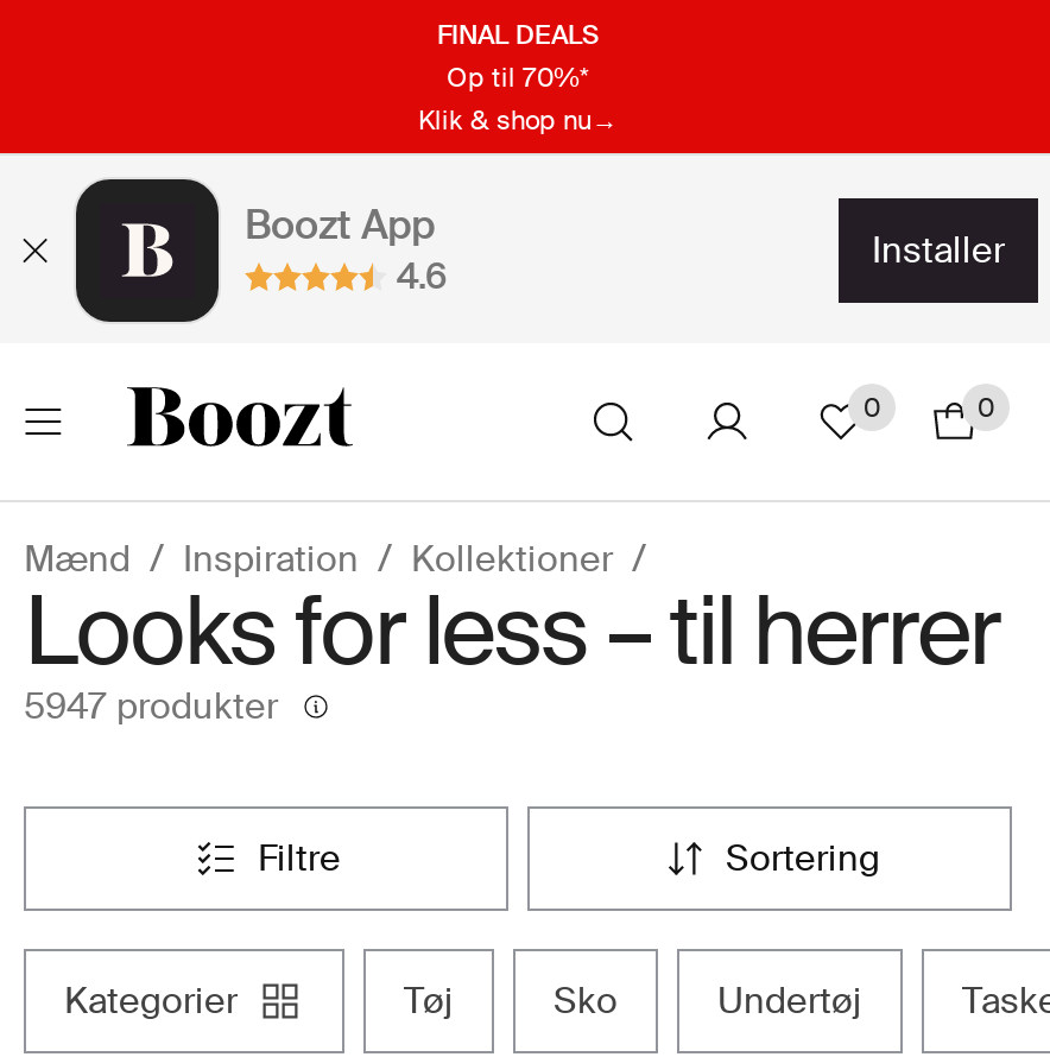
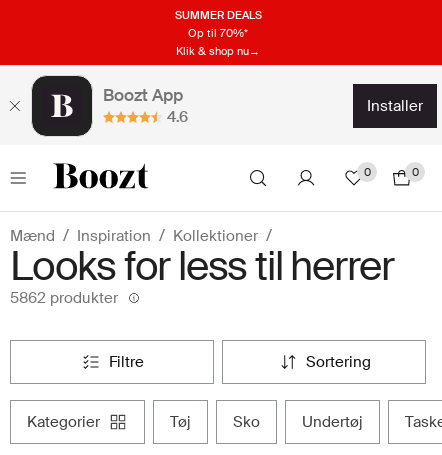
- FINAL DEALS
+ SUMMER DEALS

- Looks for less – til herrer
- 5947 produkter
+ Looks for less til herrer
+ 5862 produkter
